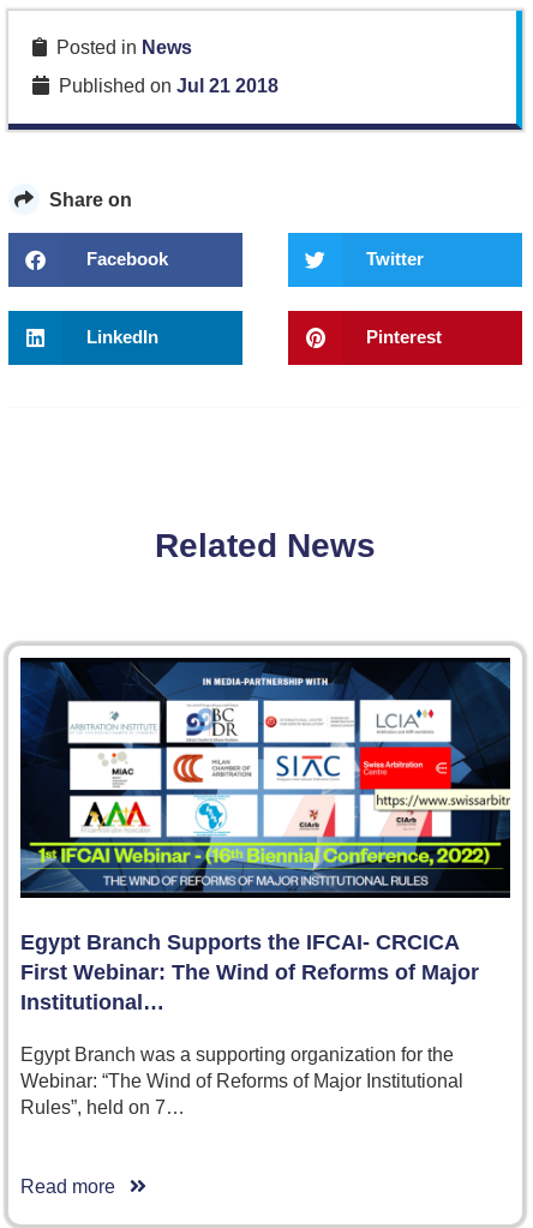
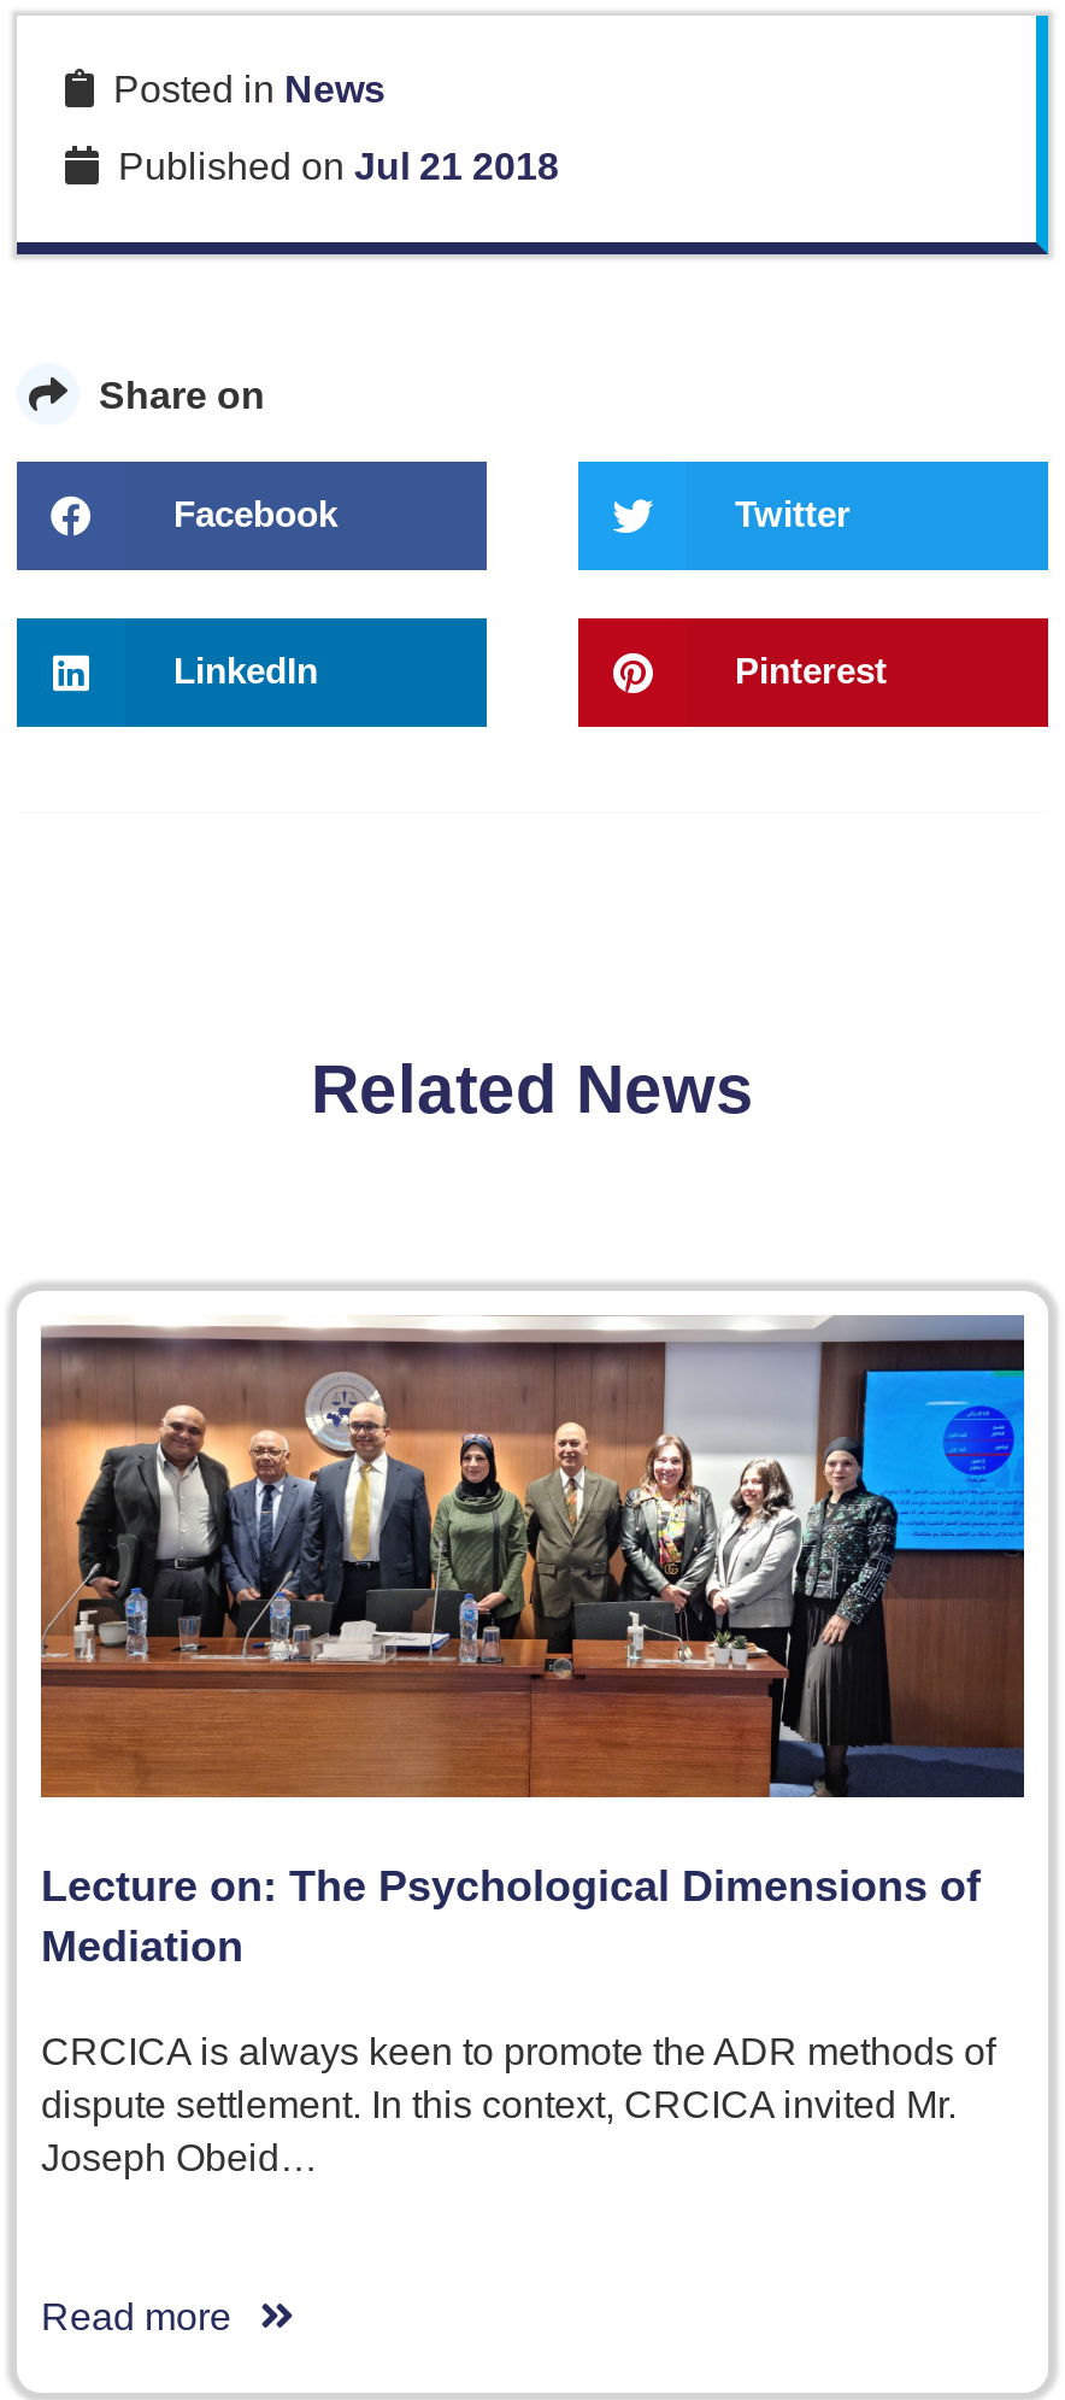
- [image]
- Egypt Branch Supports the IFCAI- CRCICA
- First Webinar: The Wind of Reforms of Major
- Institutional…
+ [image]
+ Lecture on: The Psychological Dimensions of
+ Mediation

- Egypt Branch was a supporting organization for the
- Webinar: “The Wind of Reforms of Major Institutional
- Rules”, held on 7…
+ CRCICA is always keen to promote the ADR methods of
+ dispute settlement. In this context, CRCICA invited Mr.
+ Joseph Obeid…
